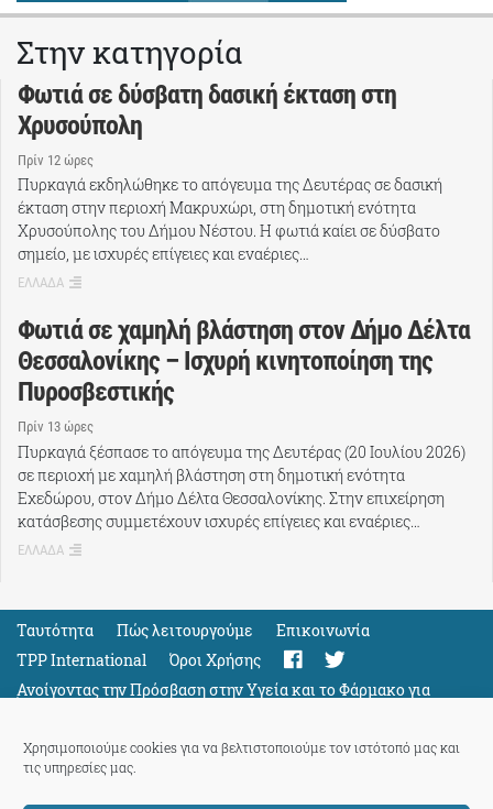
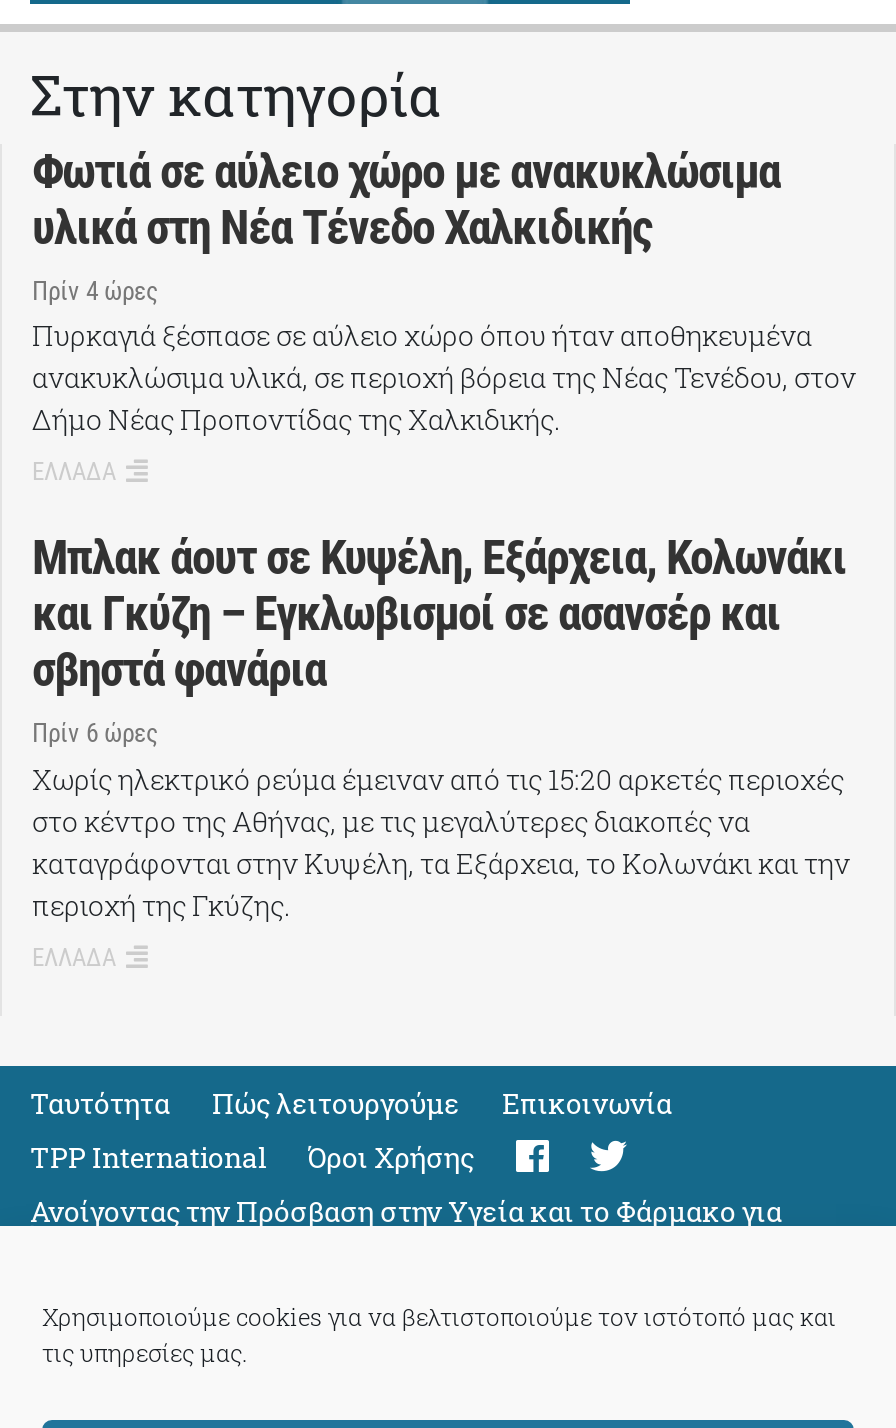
- Φωτιά σε δύσβατη δασική έκταση στη
- Χρυσούπολη
- Πρίν 12 ώρες
- Πυρκαγιά εκδηλώθηκε το απόγευμα της Δευτέρας σε δασική
- έκταση στην περιοχή Μακρυχώρι, στη δημοτική ενότητα
- Χρυσούπολης του Δήμου Νέστου. Η φωτιά καίει σε δύσβατο
- σημείο, με ισχυρές επίγειες και εναέριες…
+ Φωτιά σε αύλειο χώρο με ανακυκλώσιμα
+ υλικά στη Νέα Τένεδο Χαλκιδικής
+ Πρίν 4 ώρες
+ Πυρκαγιά ξέσπασε σε αύλειο χώρο όπου ήταν αποθηκευμένα
+ ανακυκλώσιμα υλικά, σε περιοχή βόρεια της Νέας Τενέδου, στον
+ Δήμο Νέας Προποντίδας της Χαλκιδικής.

- Φωτιά σε χαμηλή βλάστηση στον Δήμο Δέλτα
- Θεσσαλονίκης – Ισχυρή κινητοποίηση της
- Πυροσβεστικής
- Πρίν 13 ώρες
- Πυρκαγιά ξέσπασε το απόγευμα της Δευτέρας (20 Ιουλίου 2026)
- σε περιοχή με χαμηλή βλάστηση στη δημοτική ενότητα
- Εχεδώρου, στον Δήμο Δέλτα Θεσσαλονίκης. Στην επιχείρηση
- κατάσβεσης συμμετέχουν ισχυρές επίγειες και εναέριες…
+ Μπλακ άουτ σε Κυψέλη, Εξάρχεια, Κολωνάκι
+ και Γκύζη – Εγκλωβισμοί σε ασανσέρ και
+ σβηστά φανάρια
+ Πρίν 6 ώρες
+ Χωρίς ηλεκτρικό ρεύμα έμειναν από τις 15:20 αρκετές περιοχές
+ στο κέντρο της Αθήνας, με τις μεγαλύτερες διακοπές να
+ καταγράφονται στην Κυψέλη, τα Εξάρχεια, το Κολωνάκι και την
+ περιοχή της Γκύζης.
